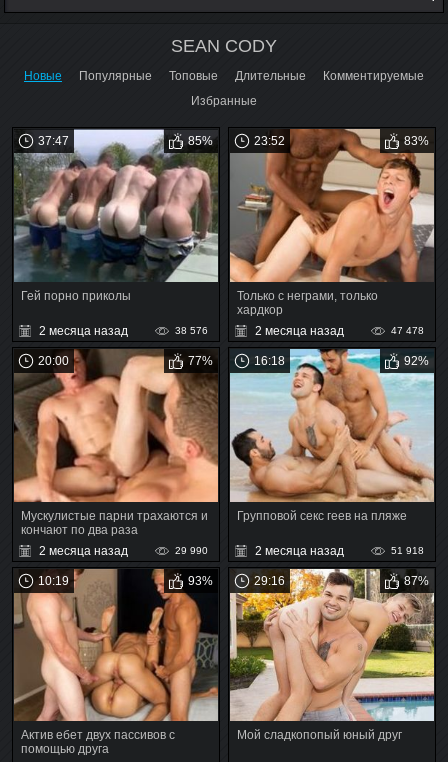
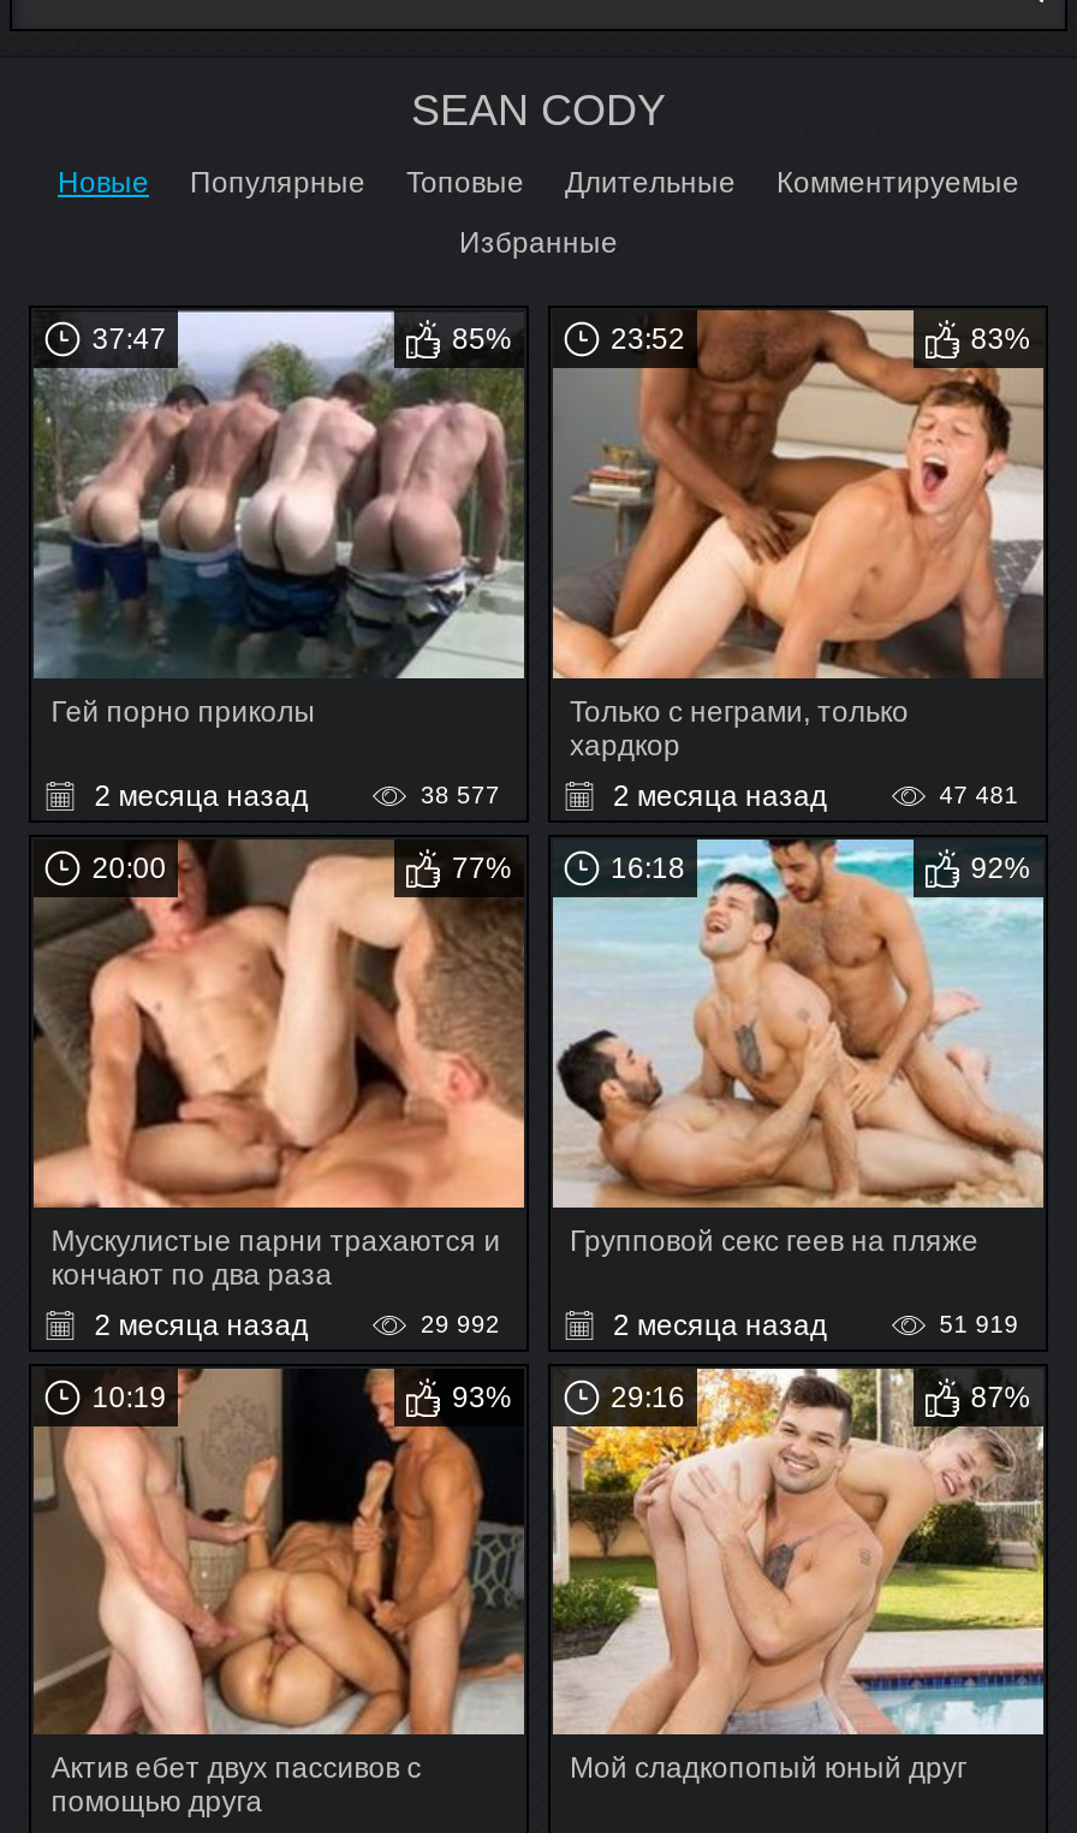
- 38 576
+ 38 577

- 47 478
+ 47 481

- 29 990
+ 29 992

- 51 918
+ 51 919
